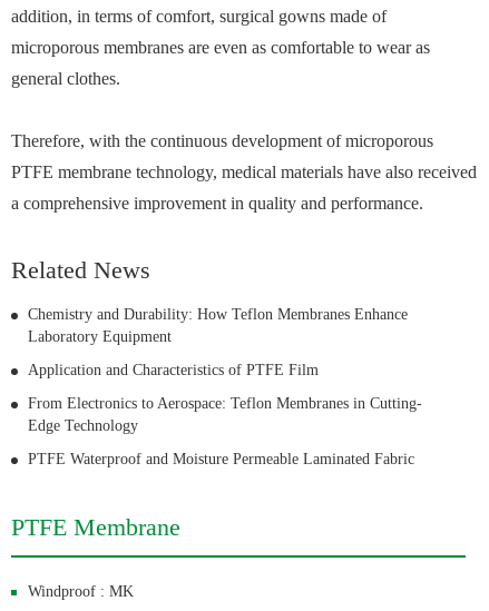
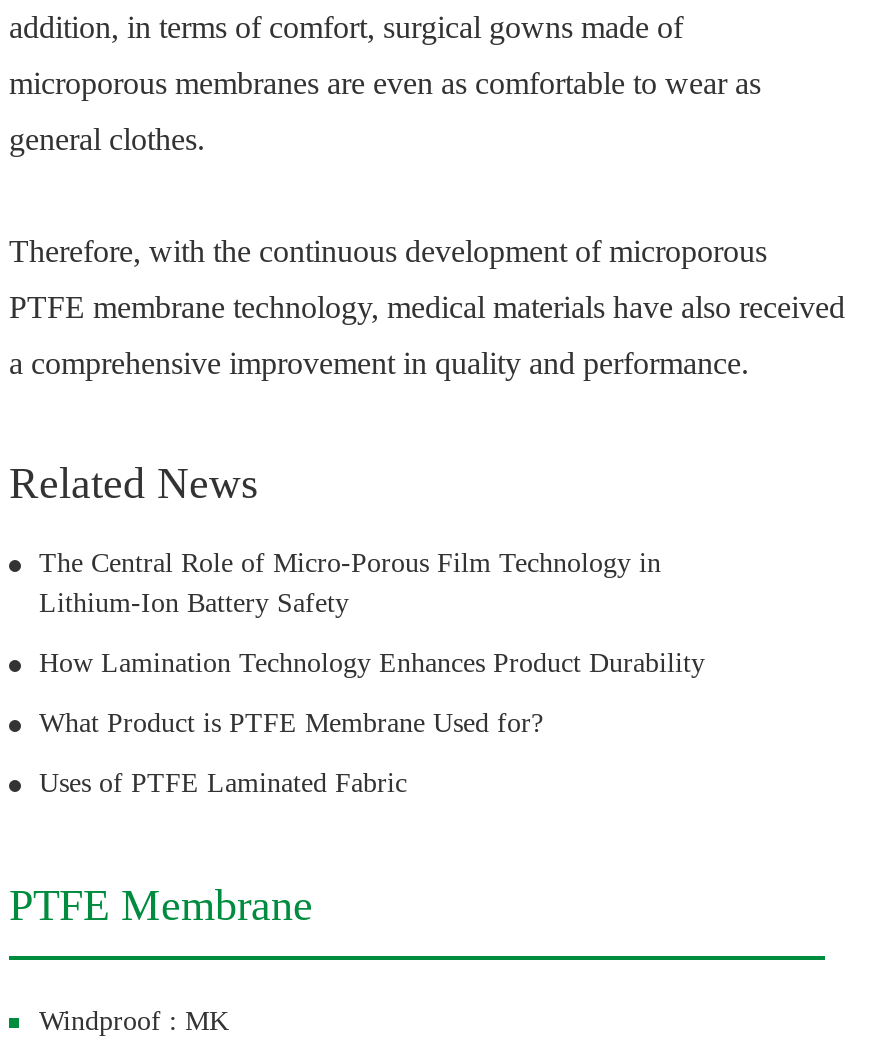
- Chemistry and Durability: How Teflon Membranes Enhance
- Laboratory Equipment
+ The Central Role of Micro-Porous Film Technology in
+ Lithium-Ion Battery Safety

- Application and Characteristics of PTFE Film
+ How Lamination Technology Enhances Product Durability

- From Electronics to Aerospace: Teflon Membranes in Cutting-
- Edge Technology
+ What Product is PTFE Membrane Used for?

- PTFE Waterproof and Moisture Permeable Laminated Fabric
+ Uses of PTFE Laminated Fabric
